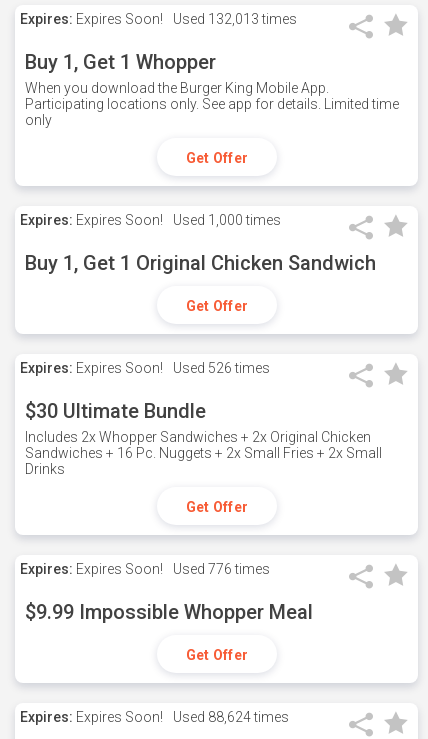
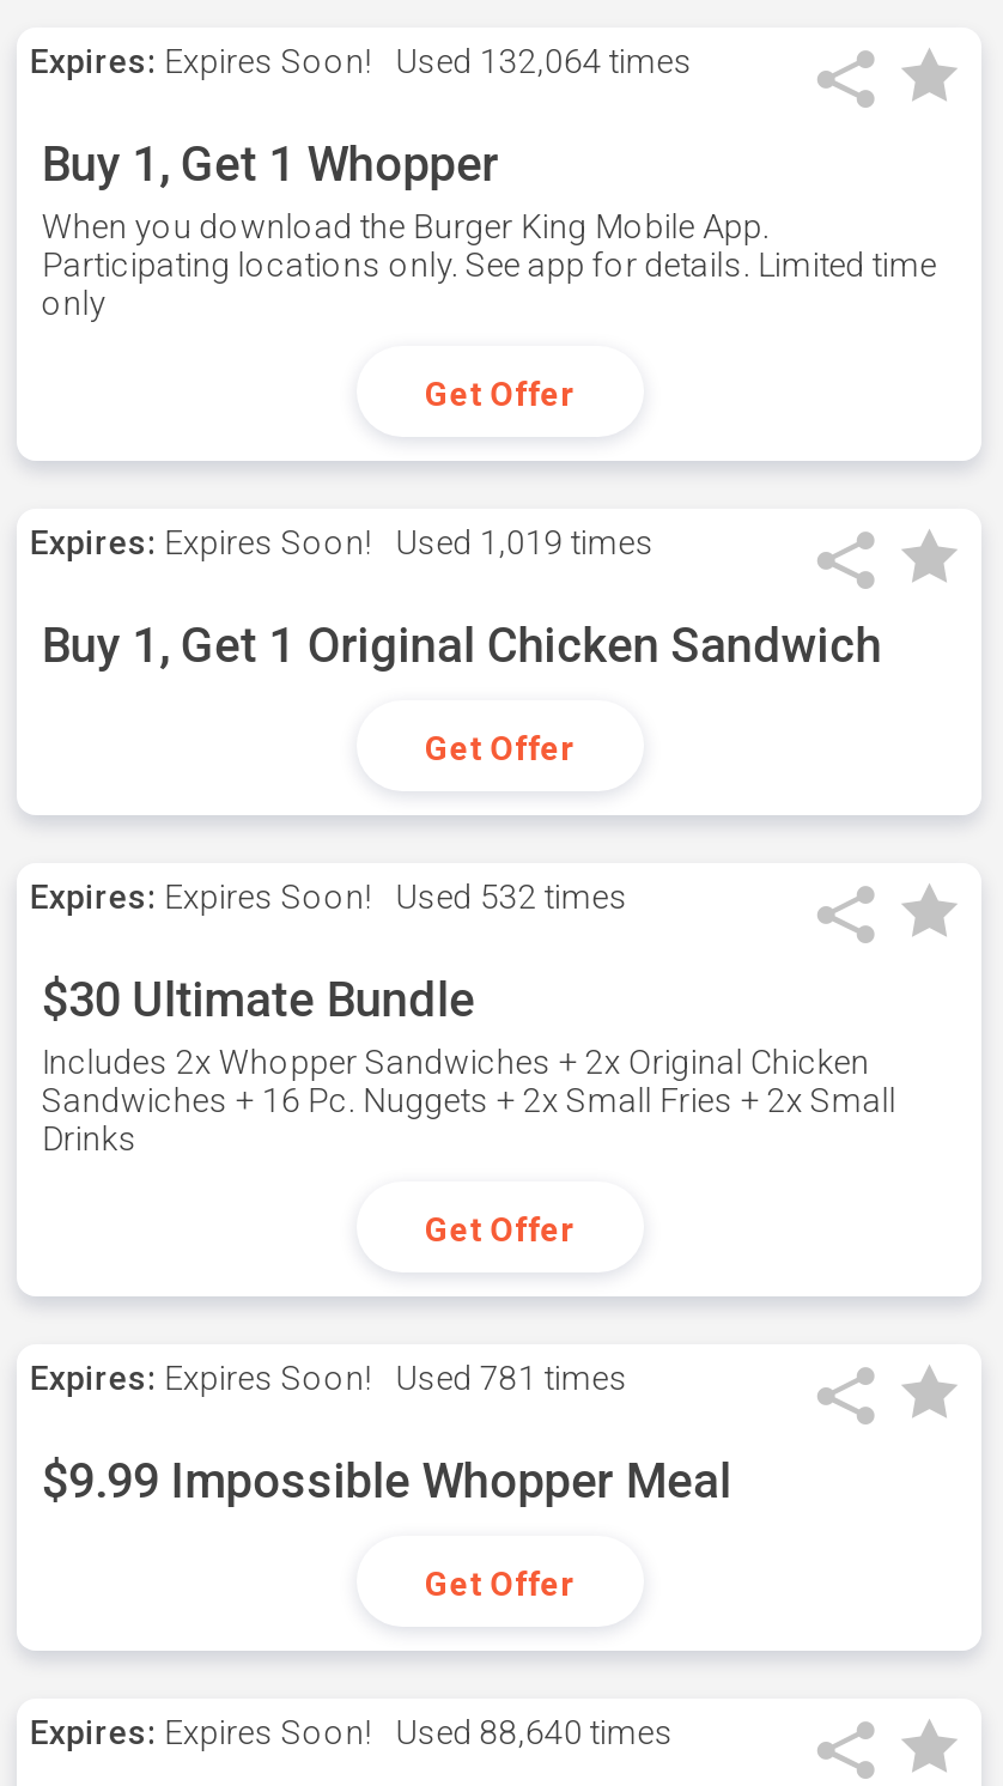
- Expires: Expires Soon! Used 132,013 times
+ Expires: Expires Soon! Used 132,064 times

- Expires: Expires Soon! Used 1,000 times
+ Expires: Expires Soon! Used 1,019 times

- Expires: Expires Soon! Used 526 times
+ Expires: Expires Soon! Used 532 times

- Expires: Expires Soon! Used 776 times
+ Expires: Expires Soon! Used 781 times

- Expires: Expires Soon! Used 88,624 times
+ Expires: Expires Soon! Used 88,640 times
